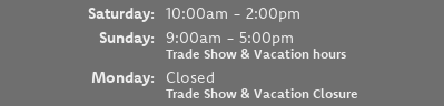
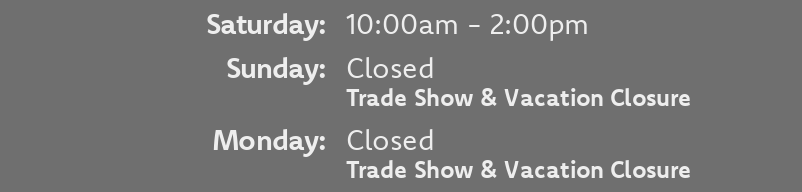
- Sunday: 9:00am - 5:00pm
- Trade Show & Vacation hours
+ Sunday: Closed
+ Trade Show & Vacation Closure
